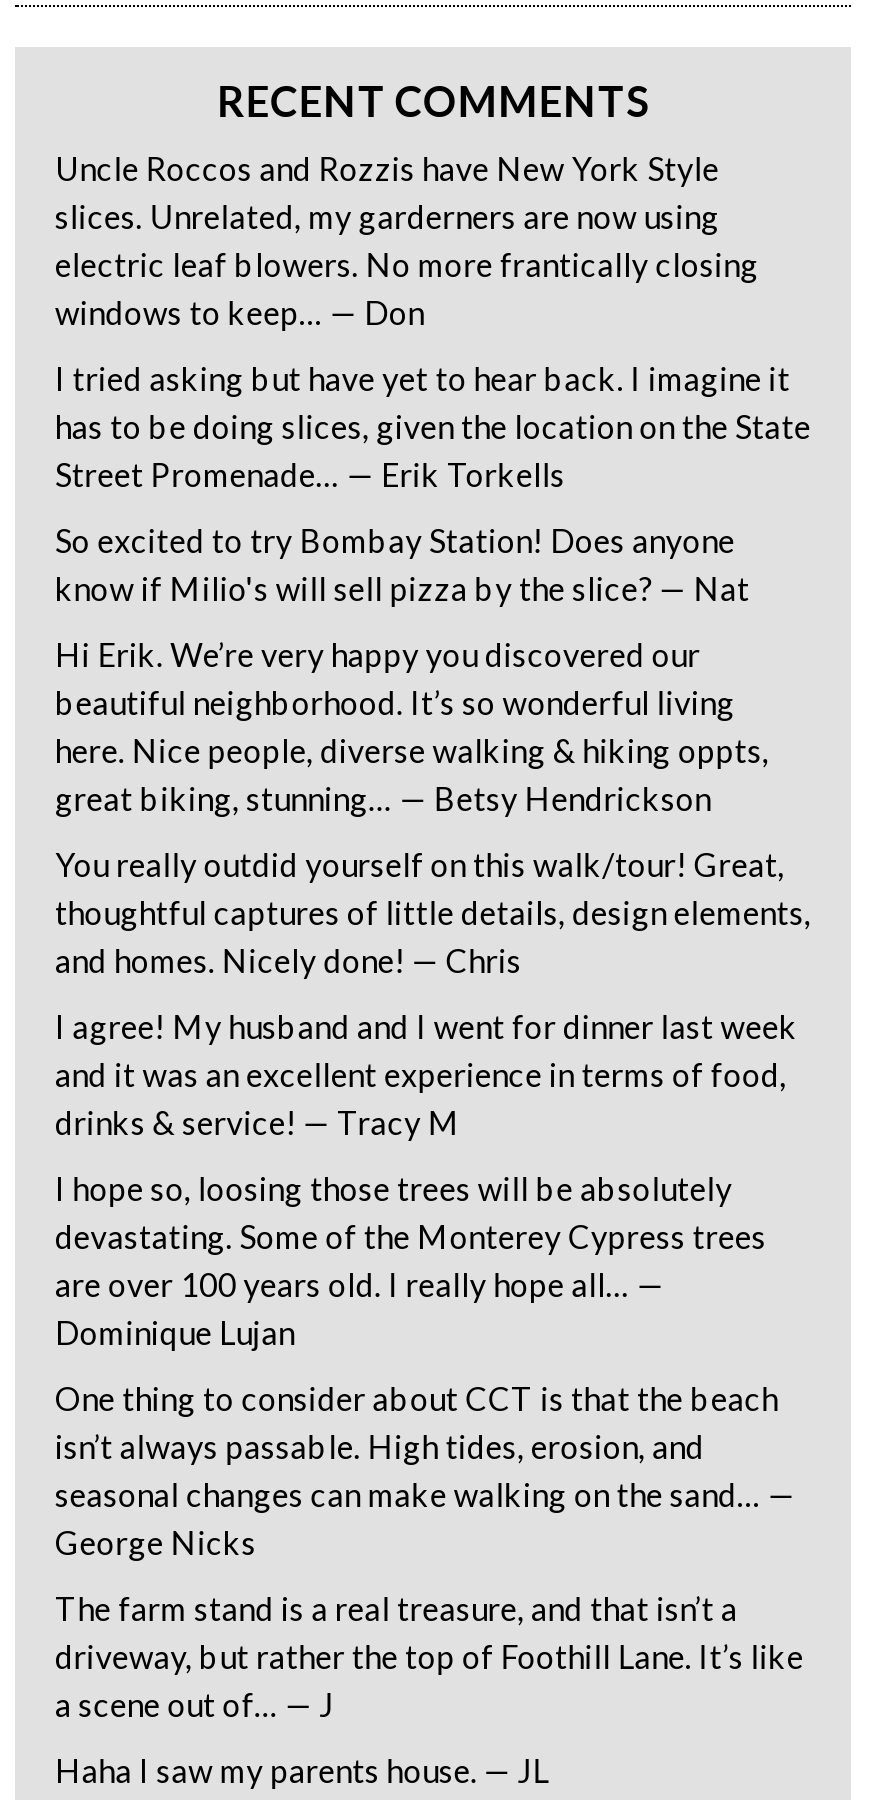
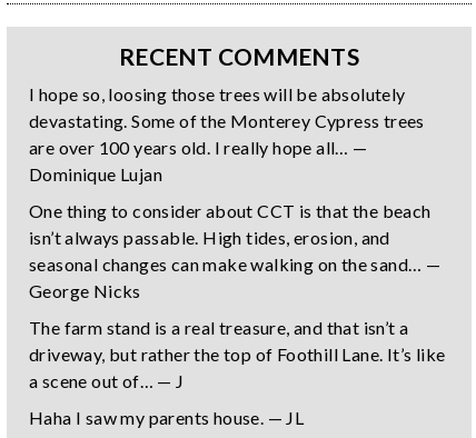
- Uncle Roccos and Rozzis have New York Style
- slices. Unrelated, my garderners are now using
- electric leaf blowers. No more frantically closing
- windows to keep… — Don
- I tried asking but have yet to hear back. I imagine it
- has to be doing slices, given the location on the State
- Street Promenade… — Erik Torkells
- So excited to try Bombay Station! Does anyone
- know if Milio's will sell pizza by the slice? — Nat
- Hi Erik. We’re very happy you discovered our
- beautiful neighborhood. It’s so wonderful living
- here. Nice people, diverse walking & hiking oppts,
- great biking, stunning… — Betsy Hendrickson
- You really outdid yourself on this walk/tour! Great,
- thoughtful captures of little details, design elements,
- and homes. Nicely done! — Chris
- I agree! My husband and I went for dinner last week
- and it was an excellent experience in terms of food,
- drinks & service! — Tracy M
